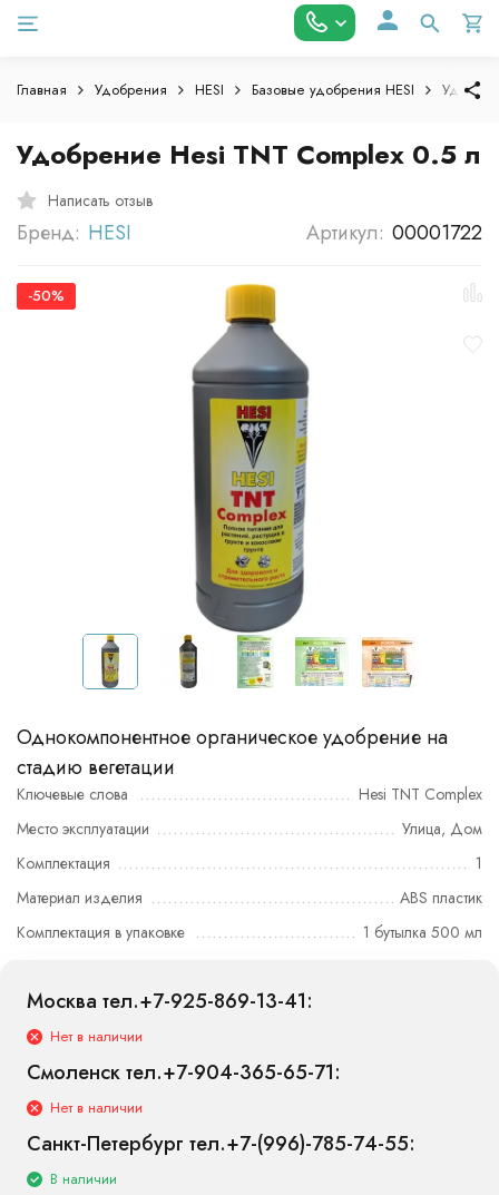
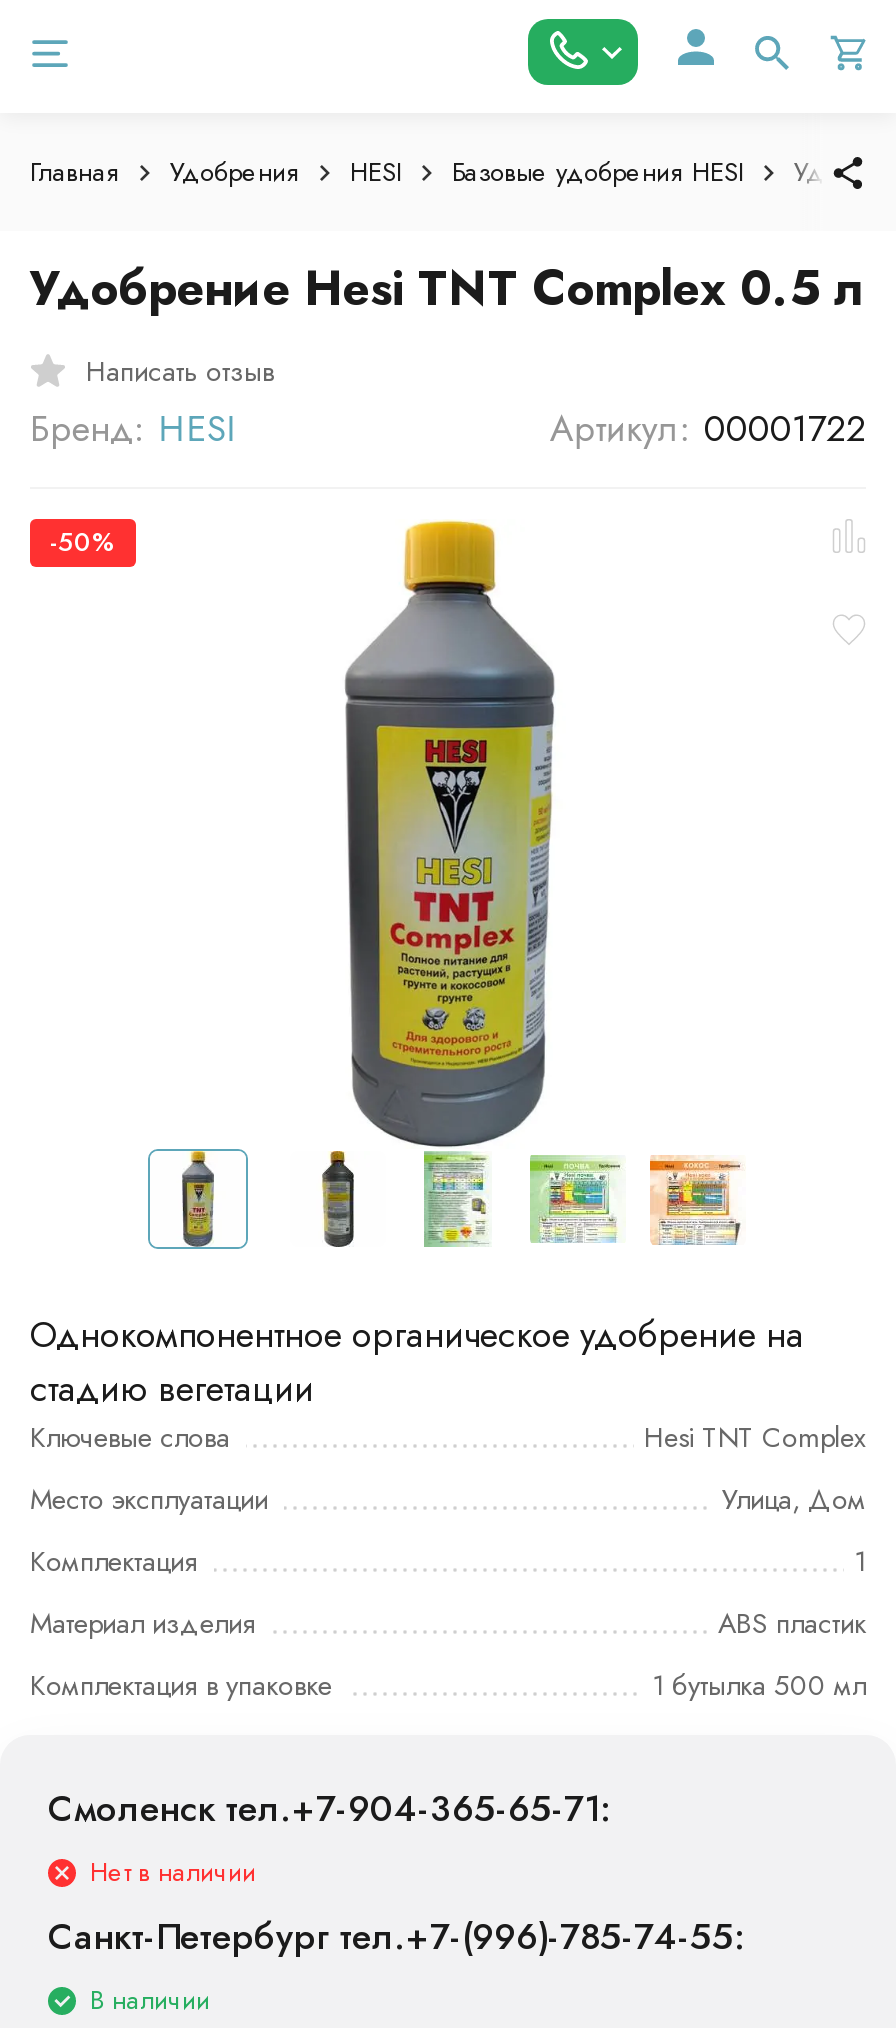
- Москва тел.+7-925-869-13-41:
- Нет в наличии
